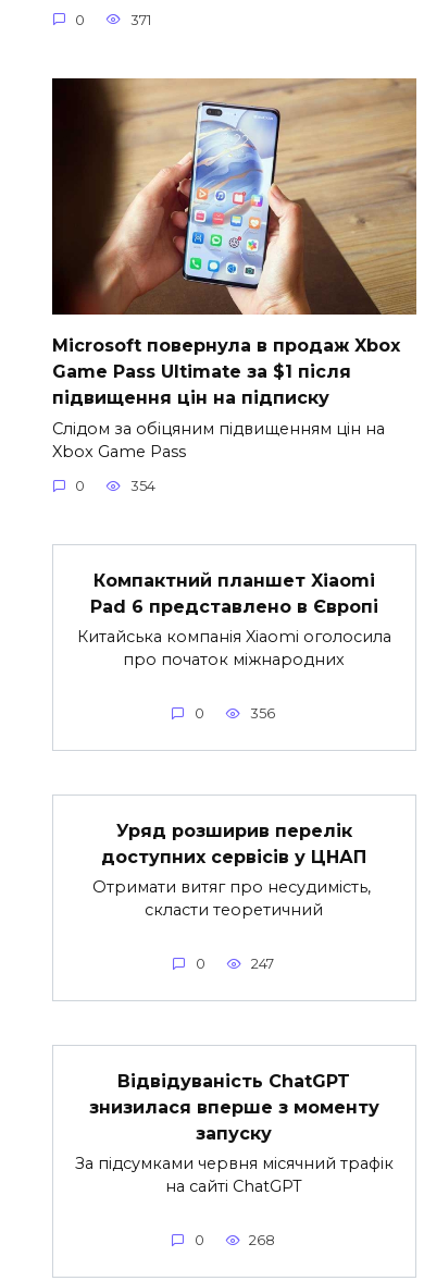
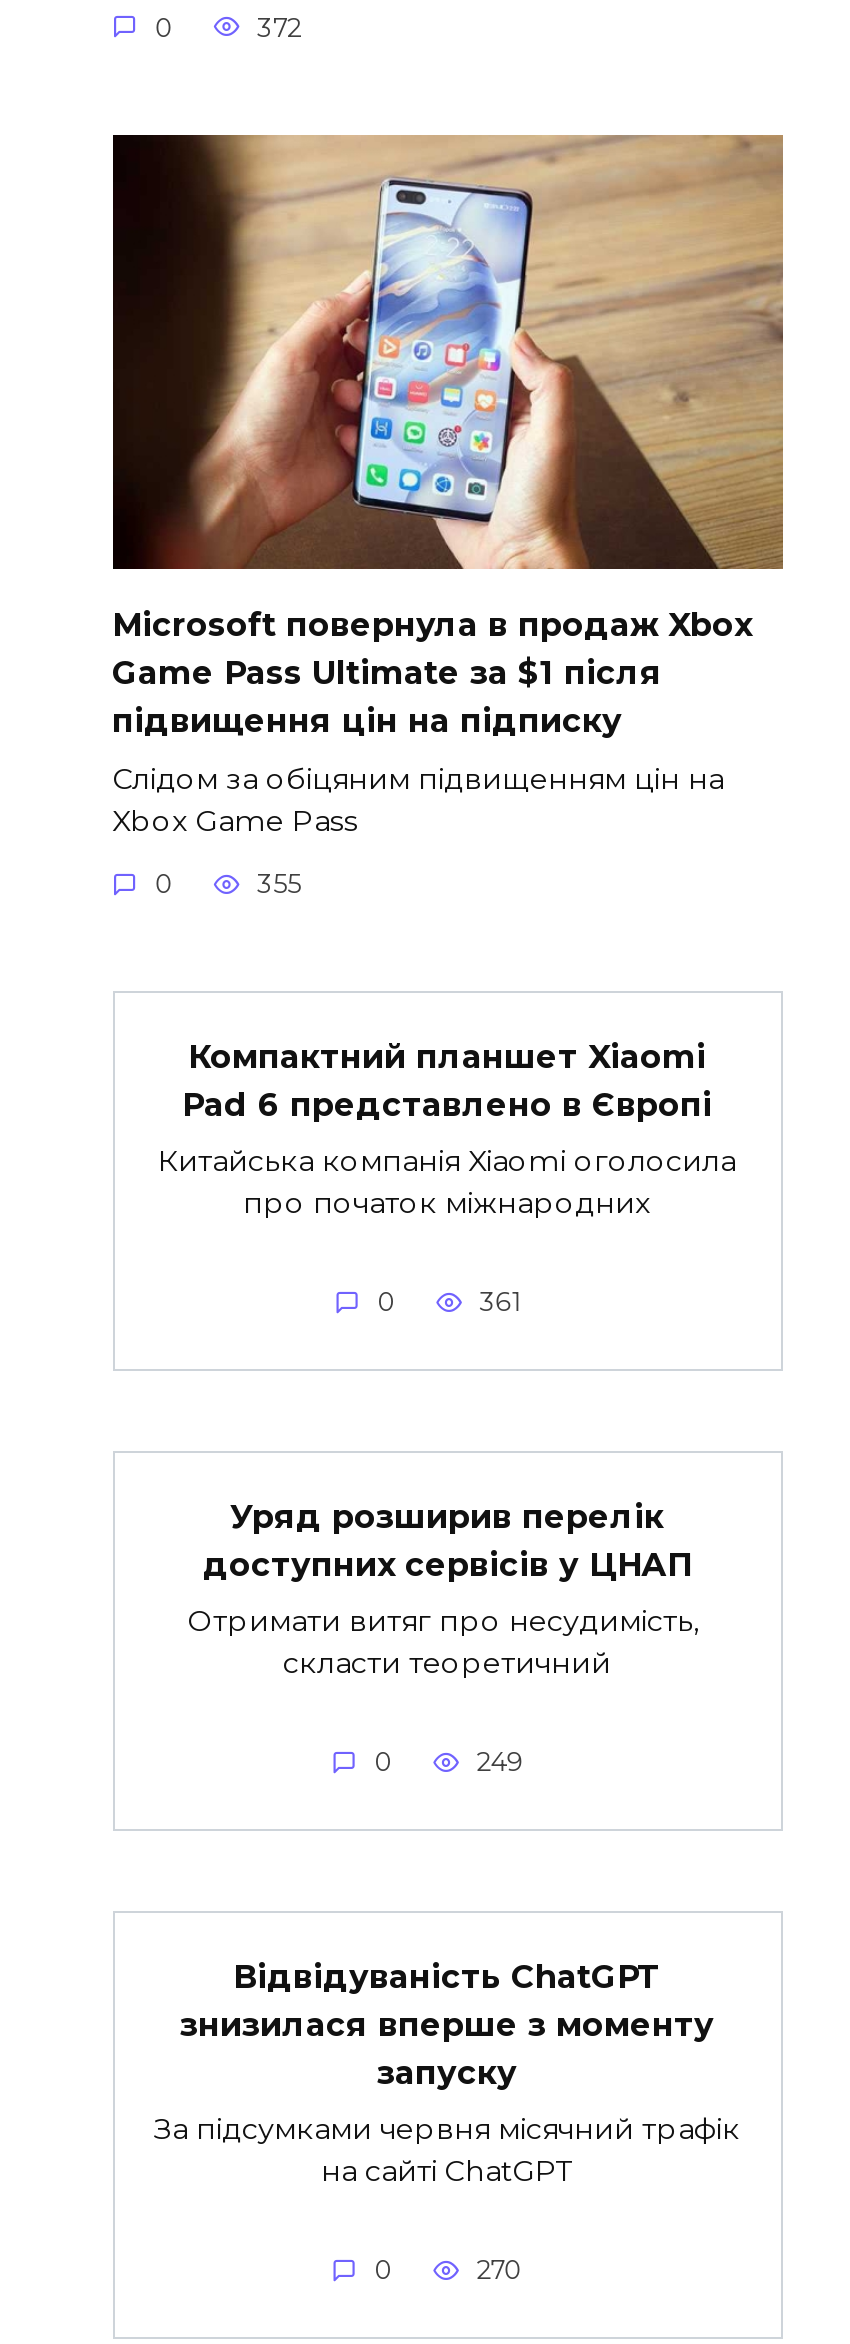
- 371
+ 372

- 354
+ 355

- 356
+ 361

- 247
+ 249

- 268
+ 270
